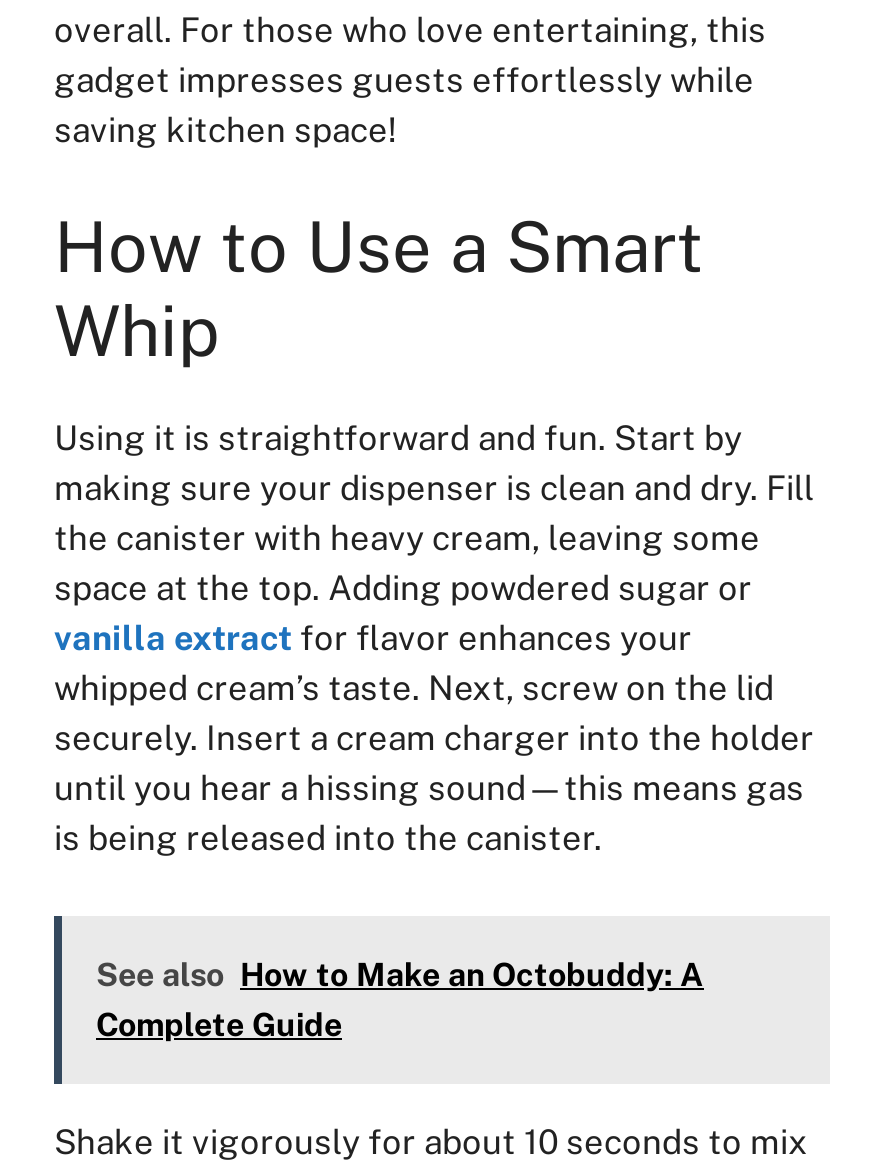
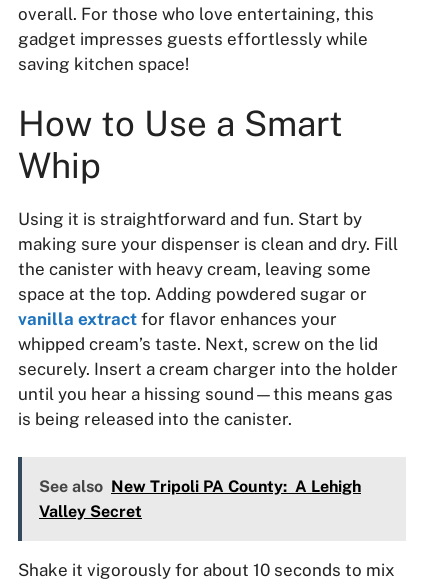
- See also How to Make an Octobuddy: A
- Complete Guide
+ See also New Tripoli PA County: A Lehigh
+ Valley Secret
